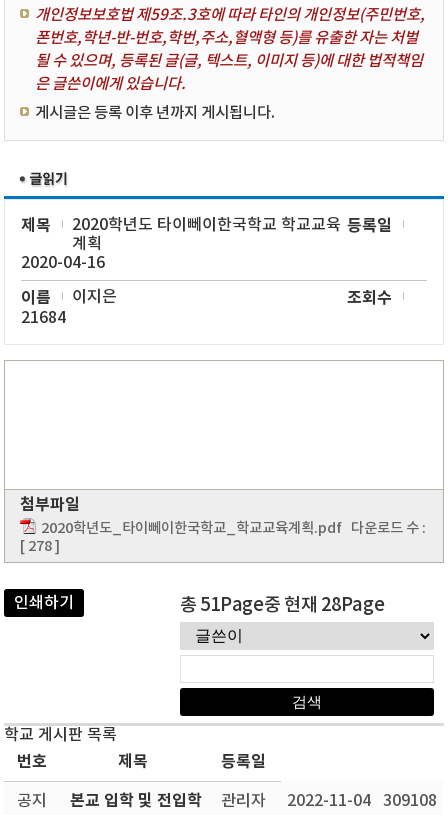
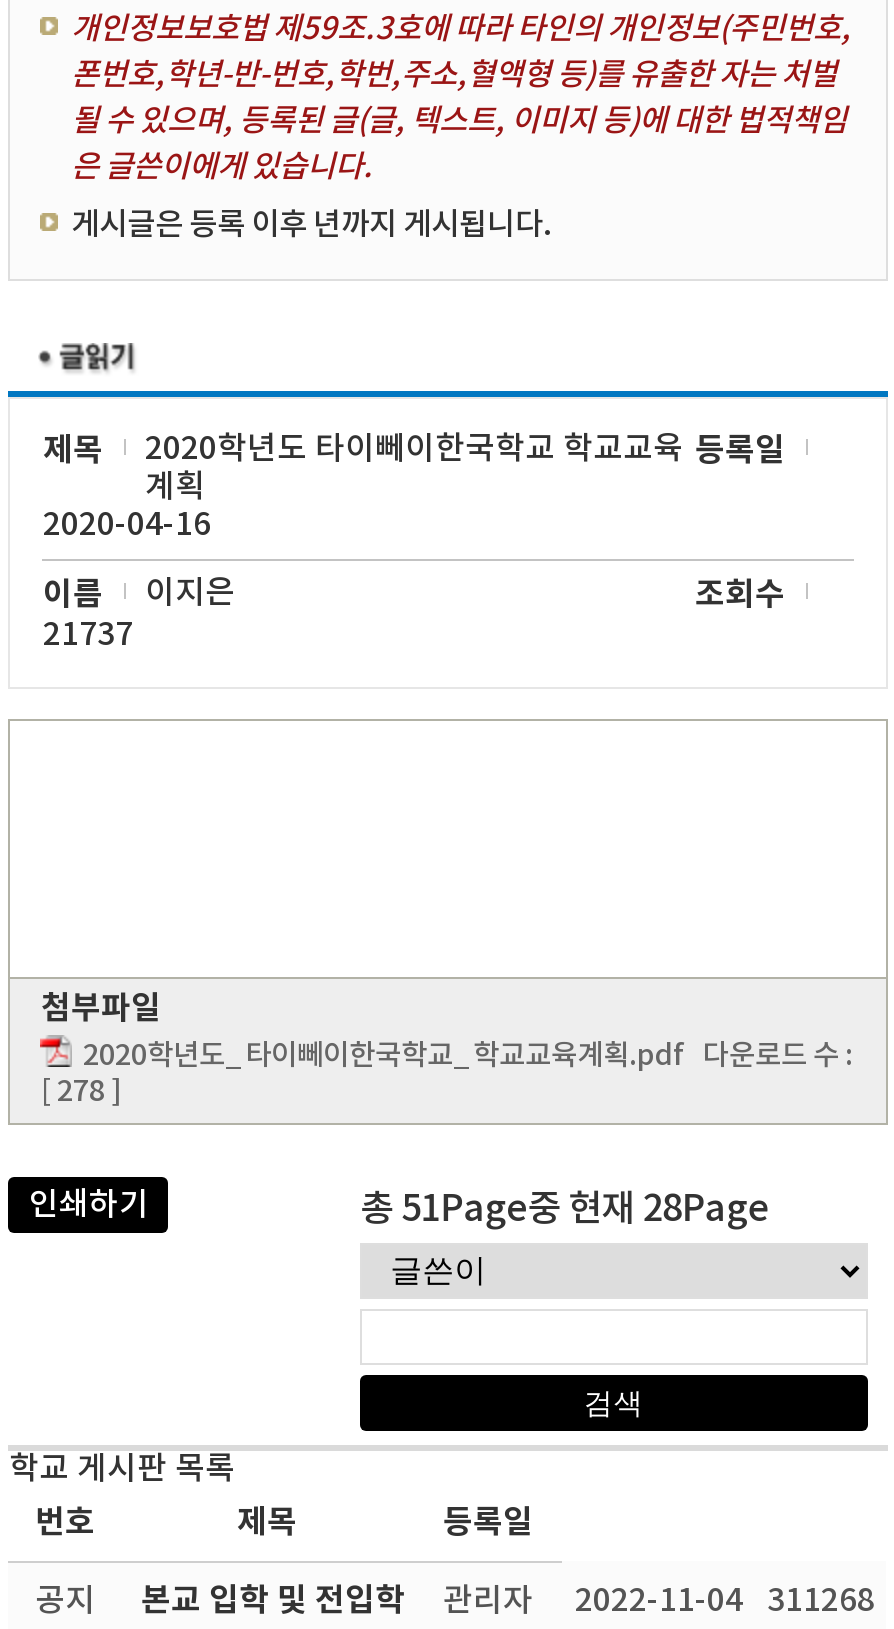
- 21684
+ 21737

- 공지 본교 입학 및 전입학 관리자 2022-11-04 309108
+ 공지 본교 입학 및 전입학 관리자 2022-11-04 311268
